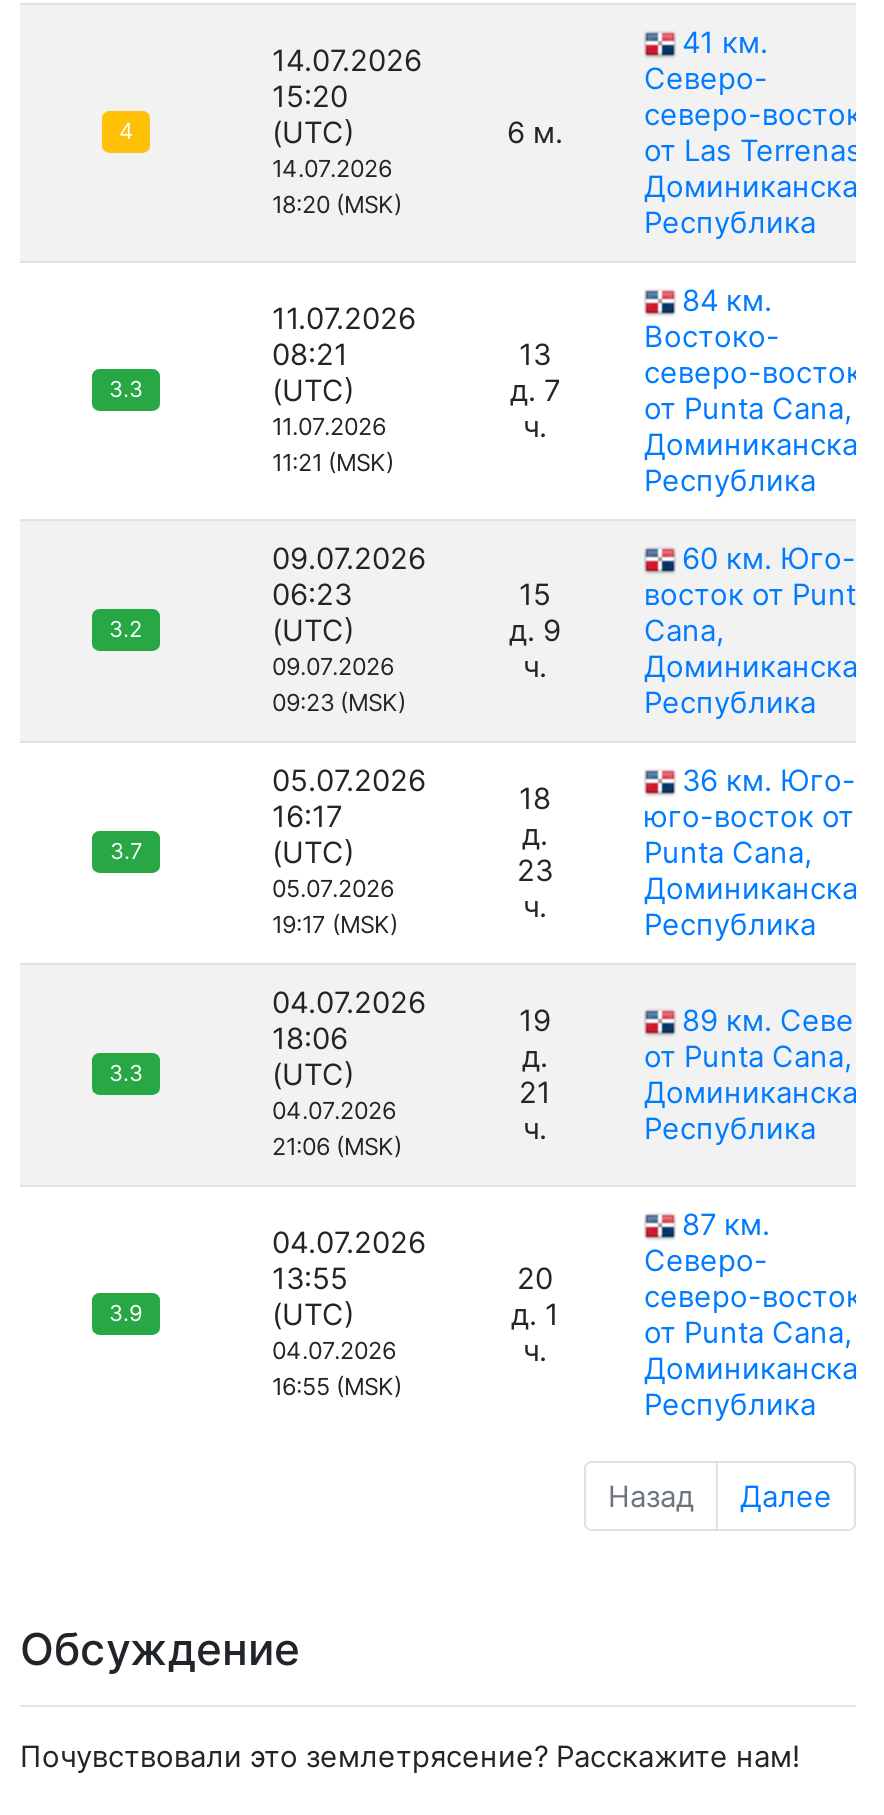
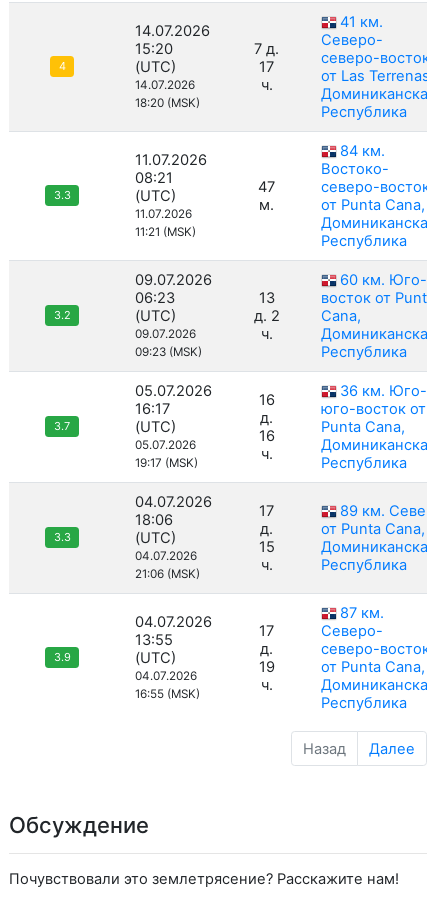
- 6 м.
+ 7 д.
+ 17
+ ч.

- 13
- д. 7
- ч.
+ 47
+ м.

- 15
+ 13

- д. 9
+ д. 2

- 18
+ 16

- 23
+ 16

- 19
+ 17

- 21
+ 15

- 20
- д. 1
+ 17
+ д.
+ 19
